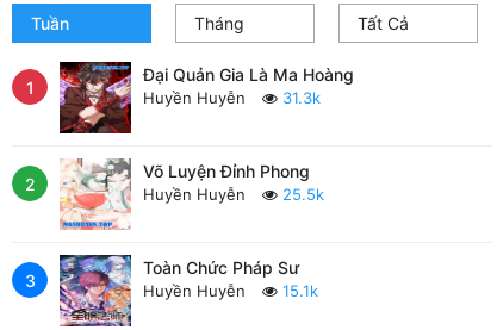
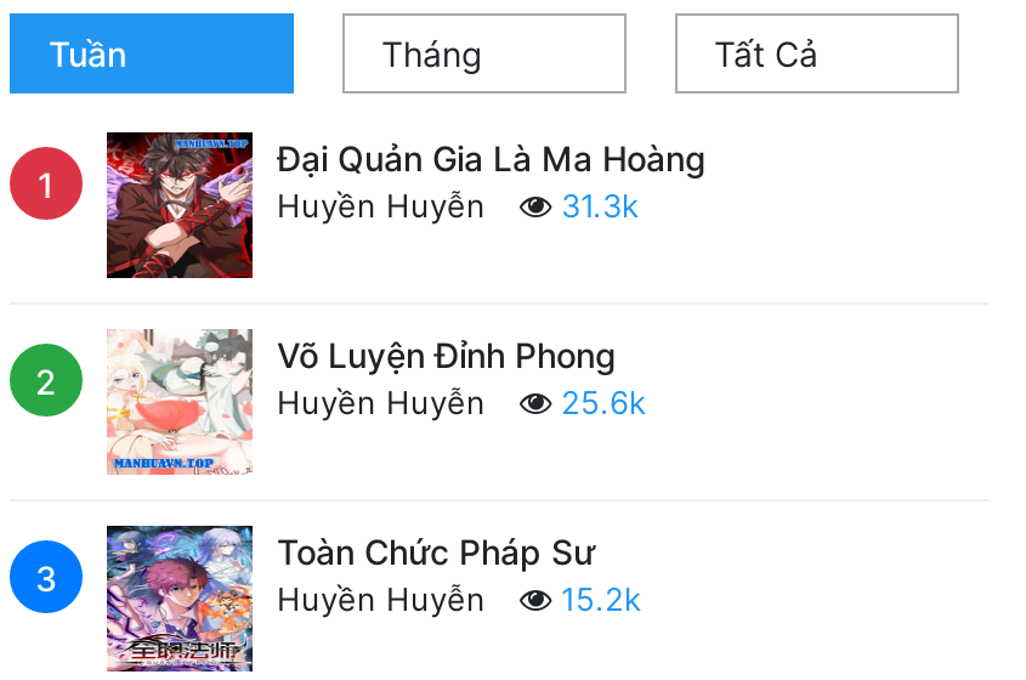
- Huyền Huyễn 25.5k
+ Huyền Huyễn 25.6k

- Huyền Huyễn 15.1k
+ Huyền Huyễn 15.2k
